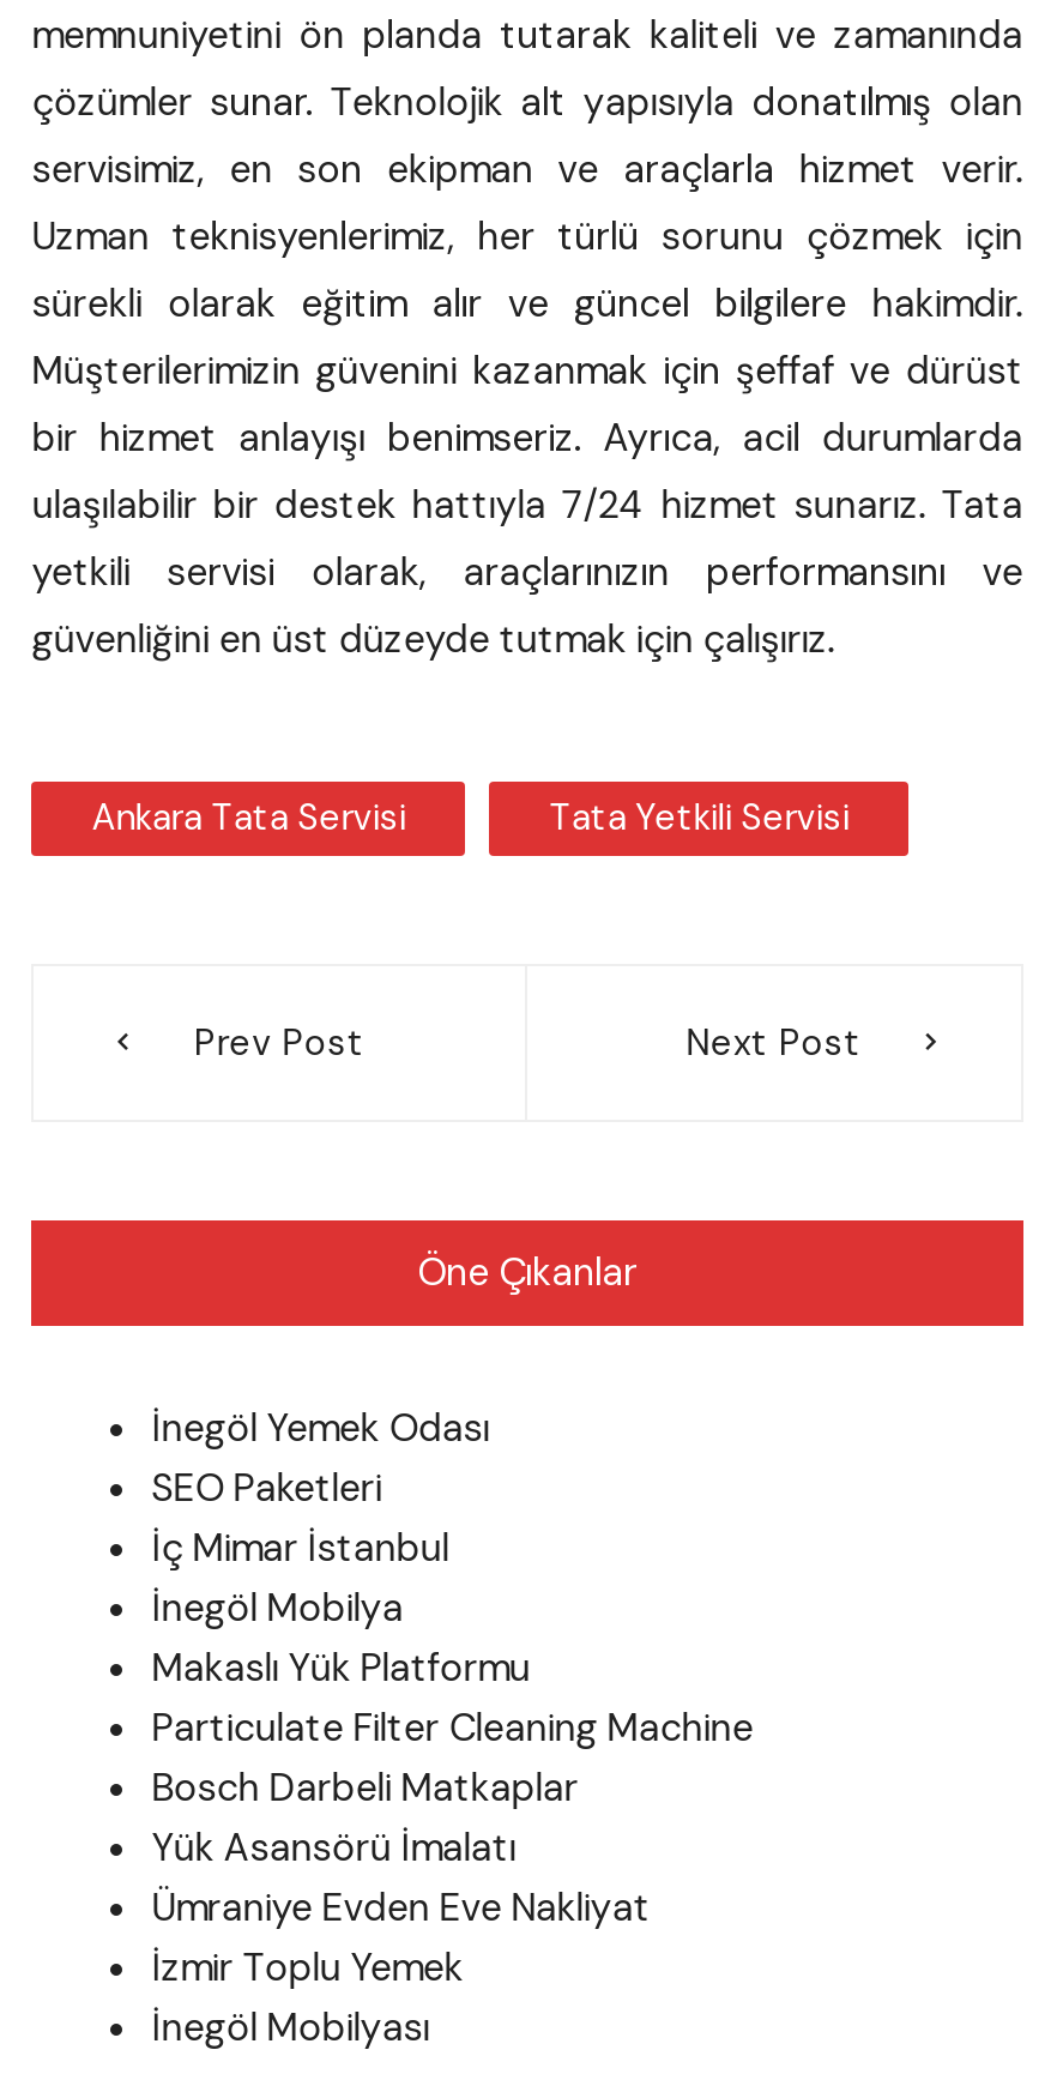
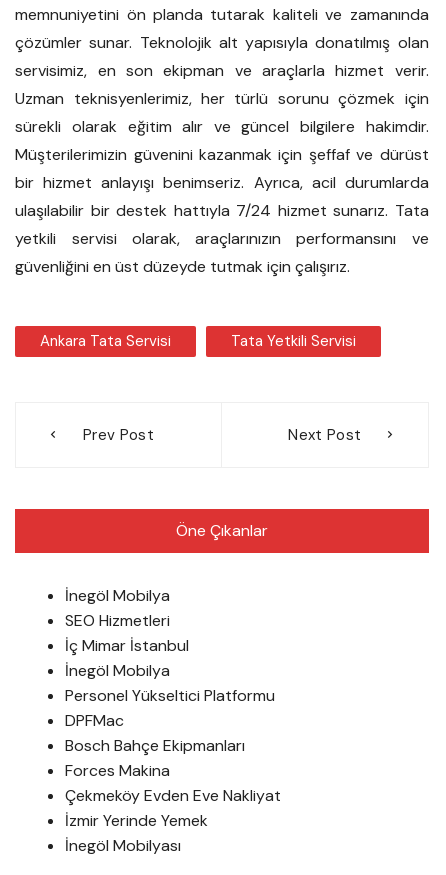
- İnegöl Yemek Odası
- SEO Paketleri
+ İnegöl Mobilya
+ SEO Hizmetleri

- Makaslı Yük Platformu
- Particulate Filter Cleaning Machine
- Bosch Darbeli Matkaplar
- Yük Asansörü İmalatı
- Ümraniye Evden Eve Nakliyat
- İzmir Toplu Yemek
+ Personel Yükseltici Platformu
+ DPFMac
+ Bosch Bahçe Ekipmanları
+ Forces Makina
+ Çekmeköy Evden Eve Nakliyat
+ İzmir Yerinde Yemek
